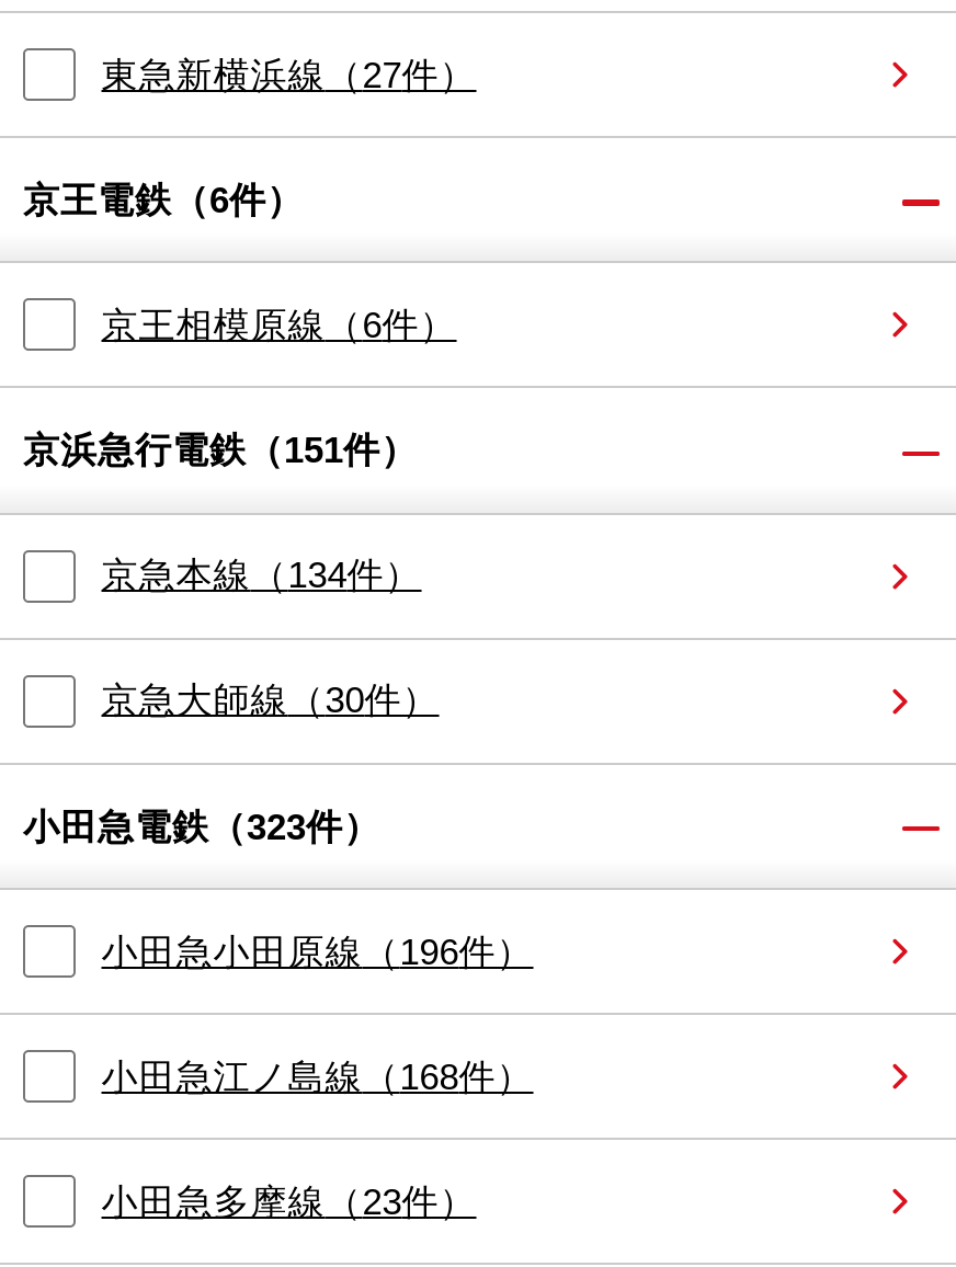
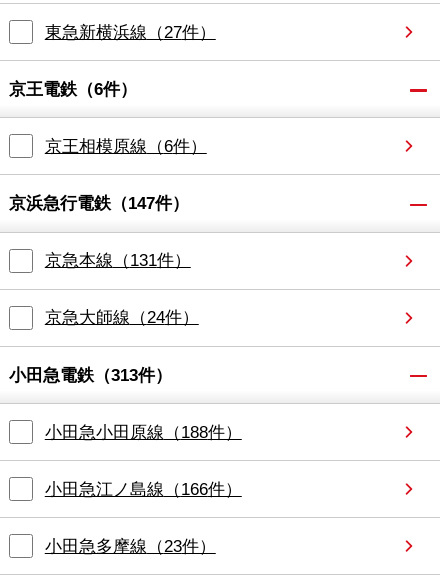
- 京浜急行電鉄（151件）
+ 京浜急行電鉄（147件）

- 京急本線（134件）
+ 京急本線（131件）

- 京急大師線（30件）
+ 京急大師線（24件）

- 小田急電鉄（323件）
+ 小田急電鉄（313件）

- 小田急小田原線（196件）
+ 小田急小田原線（188件）

- 小田急江ノ島線（168件）
+ 小田急江ノ島線（166件）
